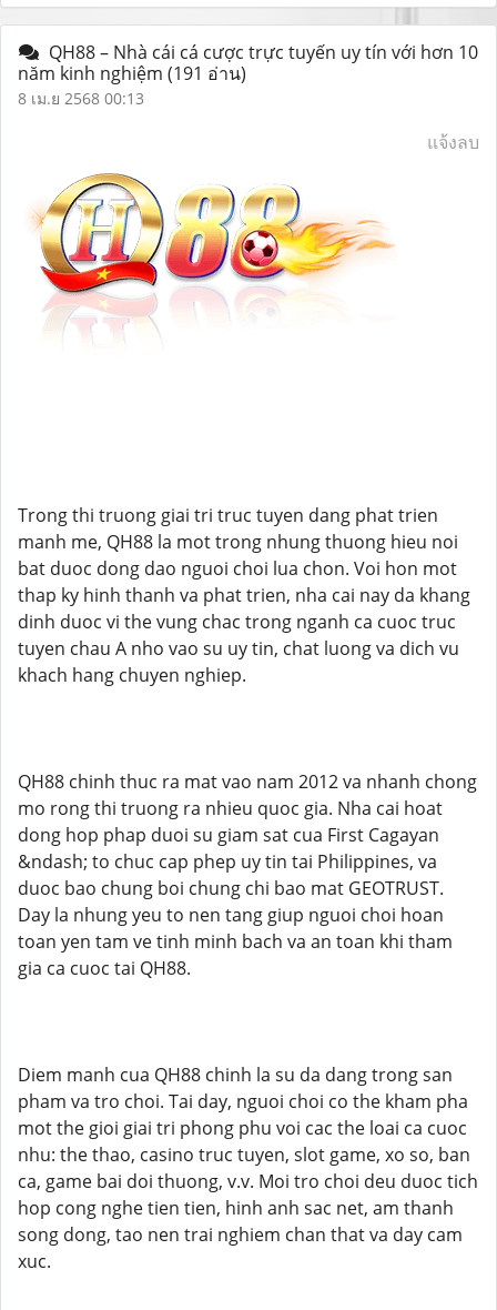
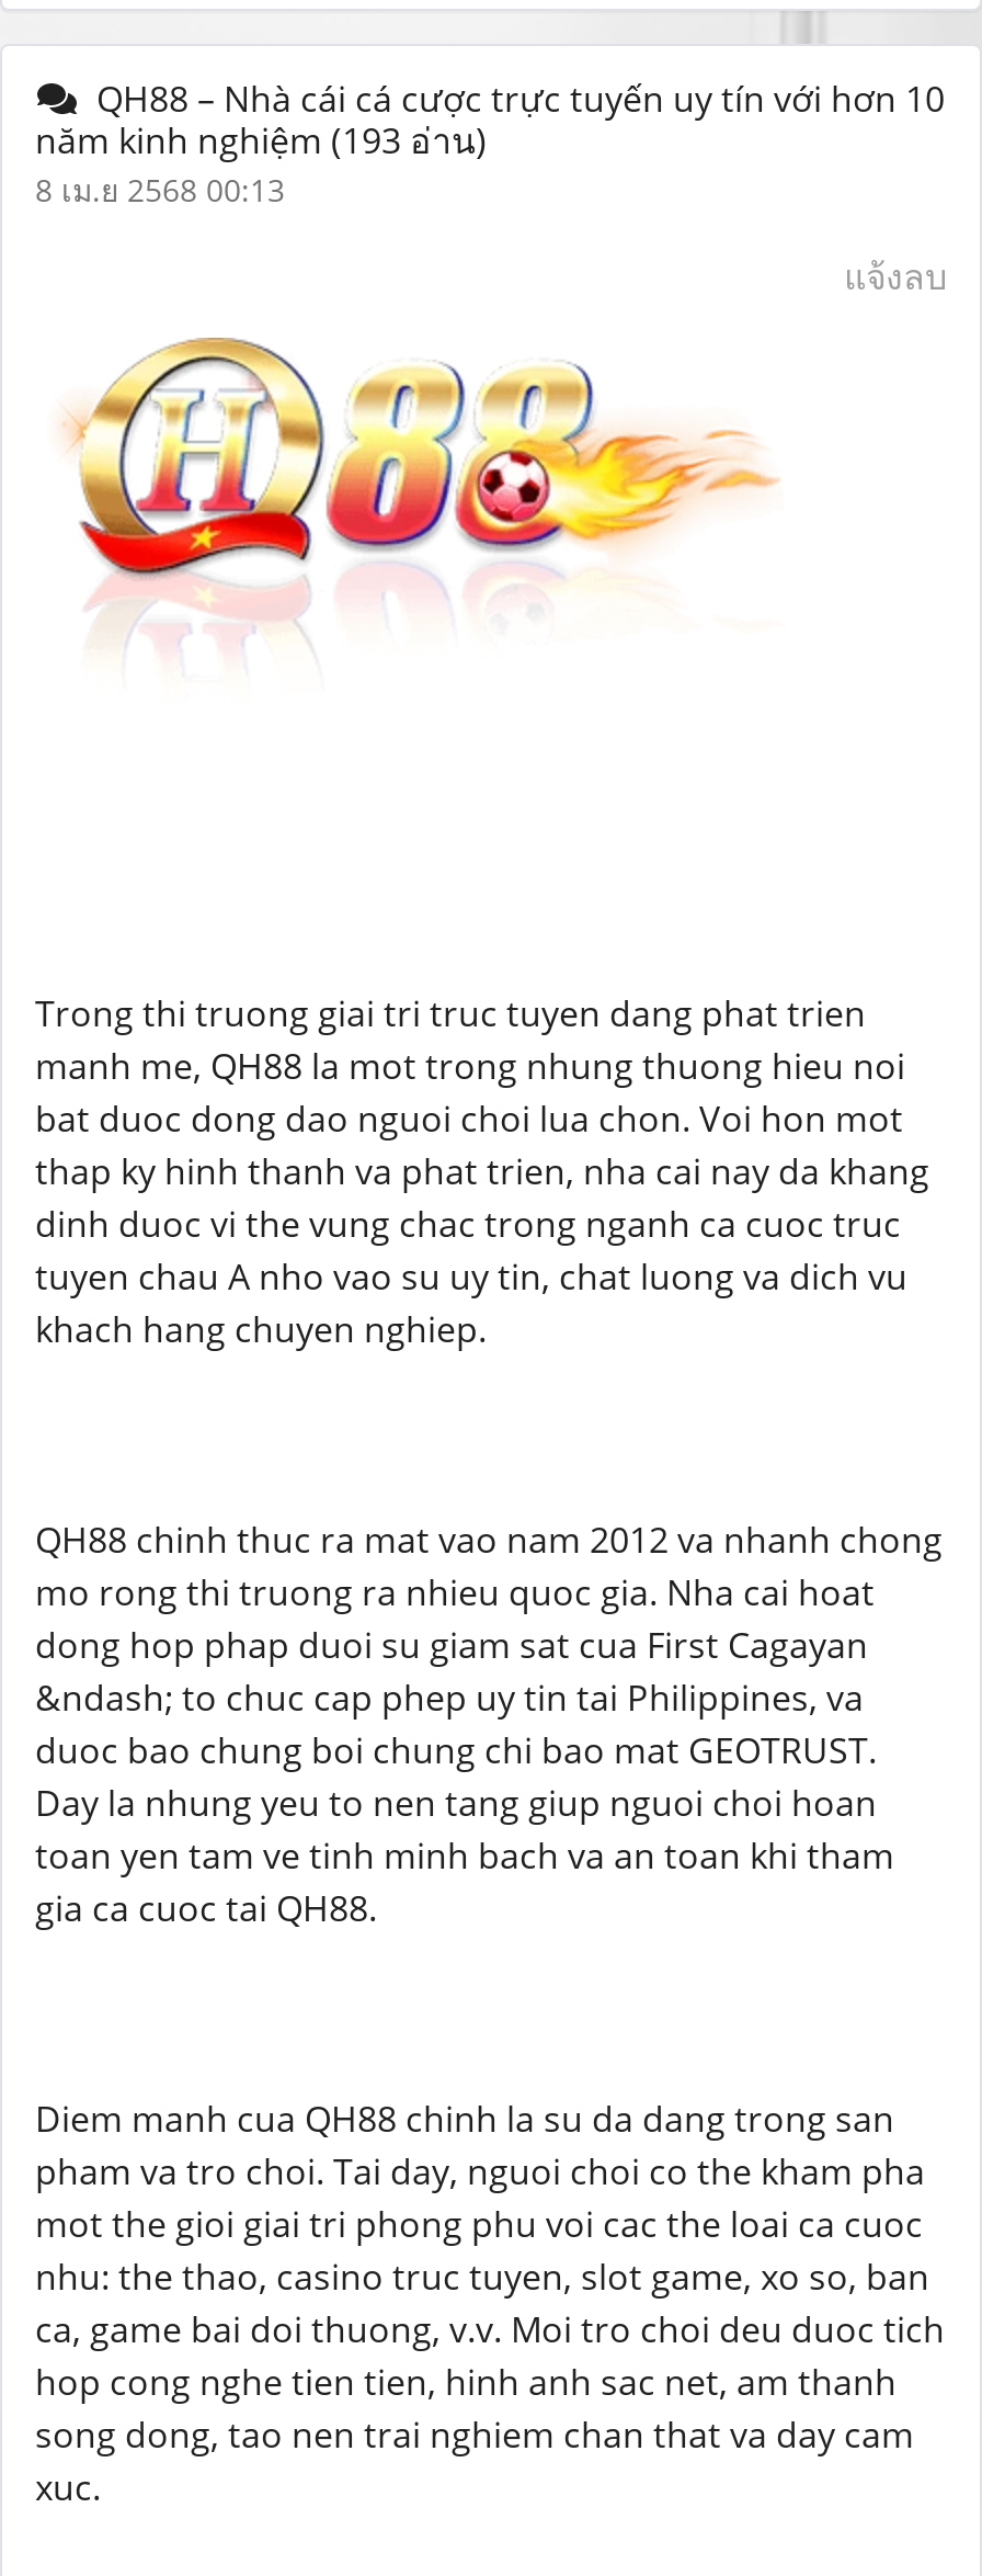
- năm kinh nghiệm (191 อ่าน)
+ năm kinh nghiệm (193 อ่าน)
